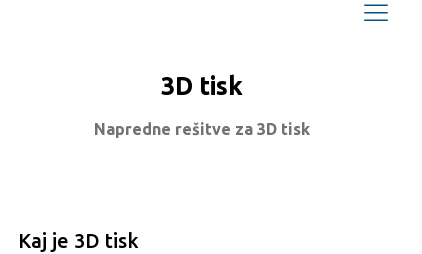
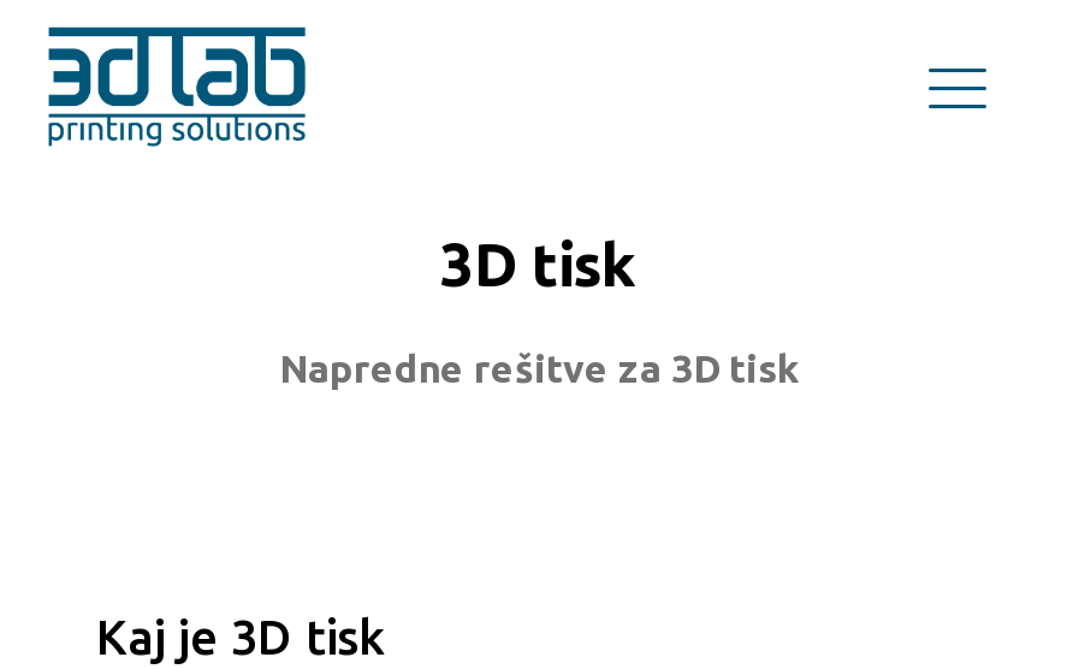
+ [image]
